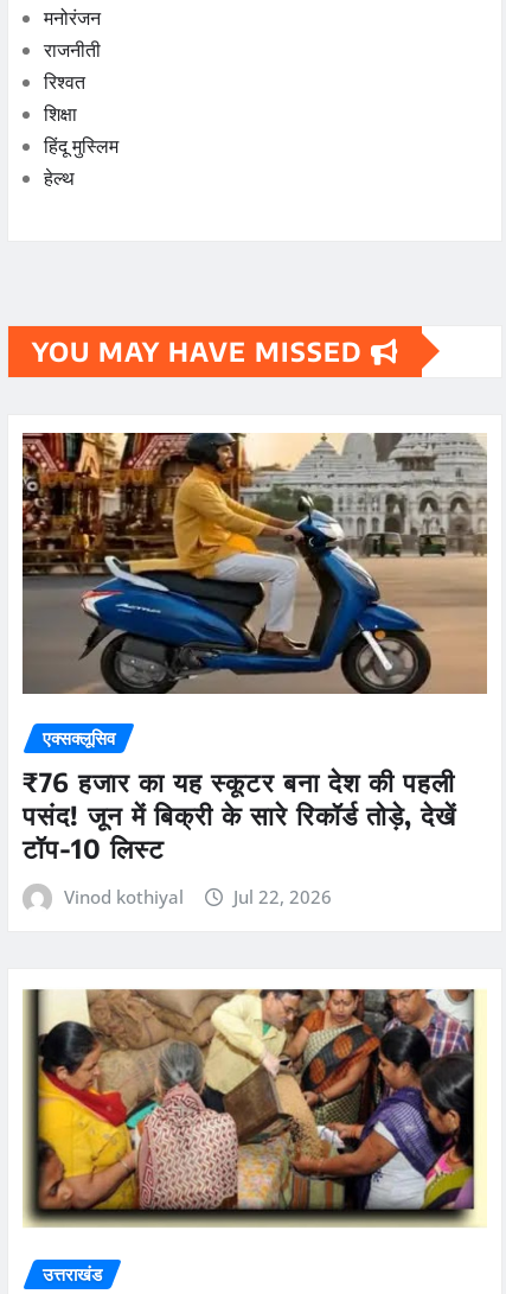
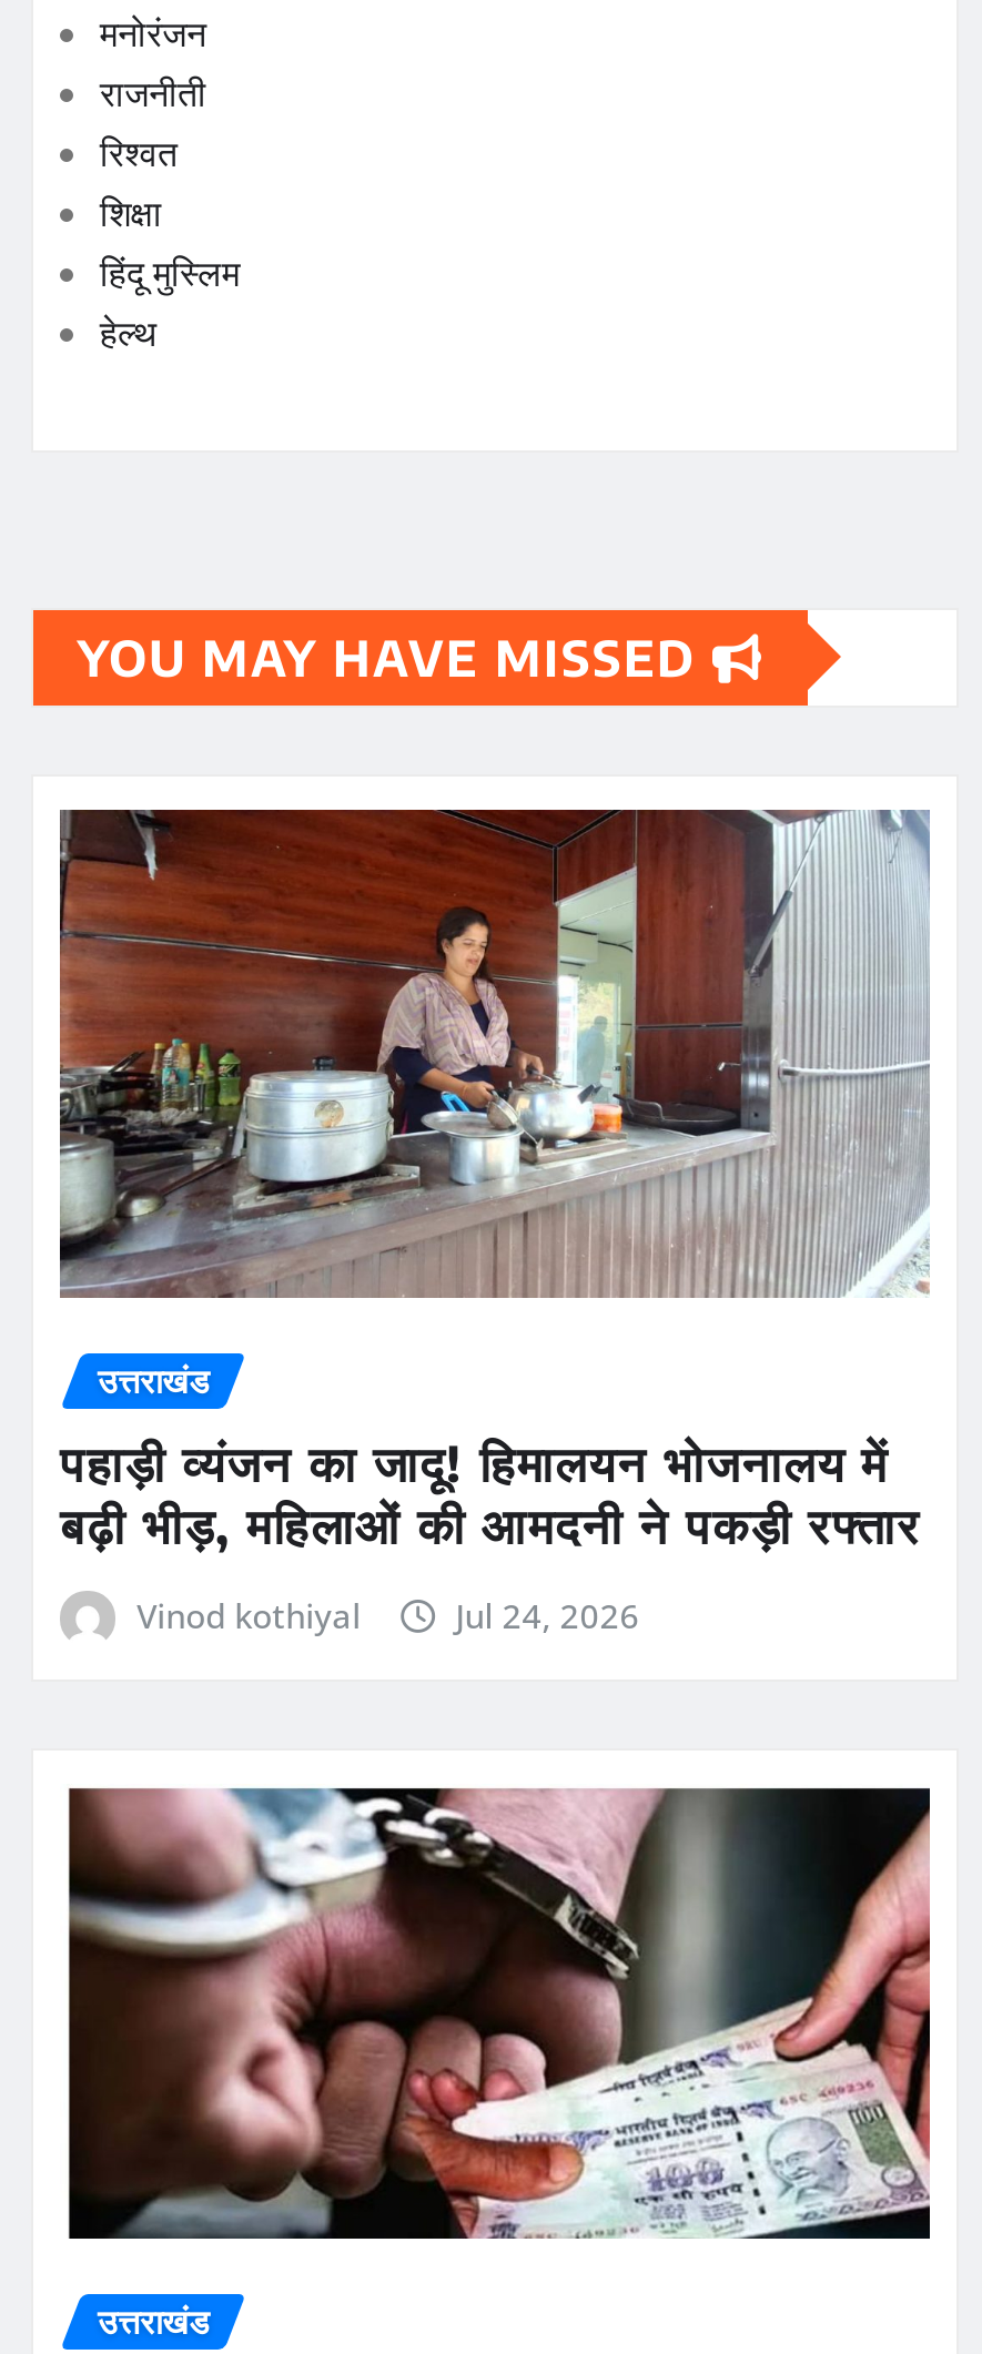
- [image]
- एक्सक्लूसिव
- ₹76 हजार का यह स्कूटर बना देश की पहली
- पसंद! जून में बिक्री के सारे रिकॉर्ड तोड़े, देखें
- टॉप-10 लिस्ट
+ [image]
+ उत्तराखंड
+ पहाड़ी व्यंजन का जादू! हिमालयन भोजनालय में
+ बढ़ी भीड़, महिलाओं की आमदनी ने पकड़ी रफ्तार

- Jul 22, 2026
+ Jul 24, 2026

- [image]
+ [image]
